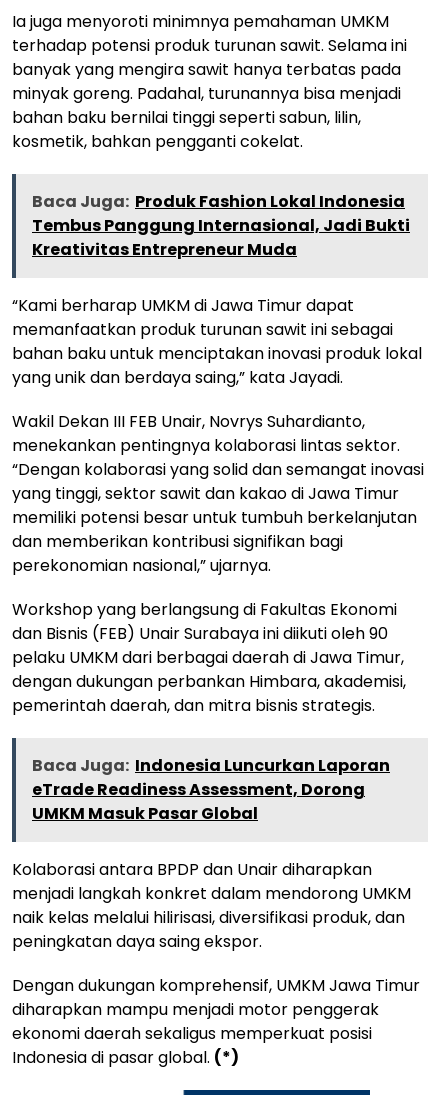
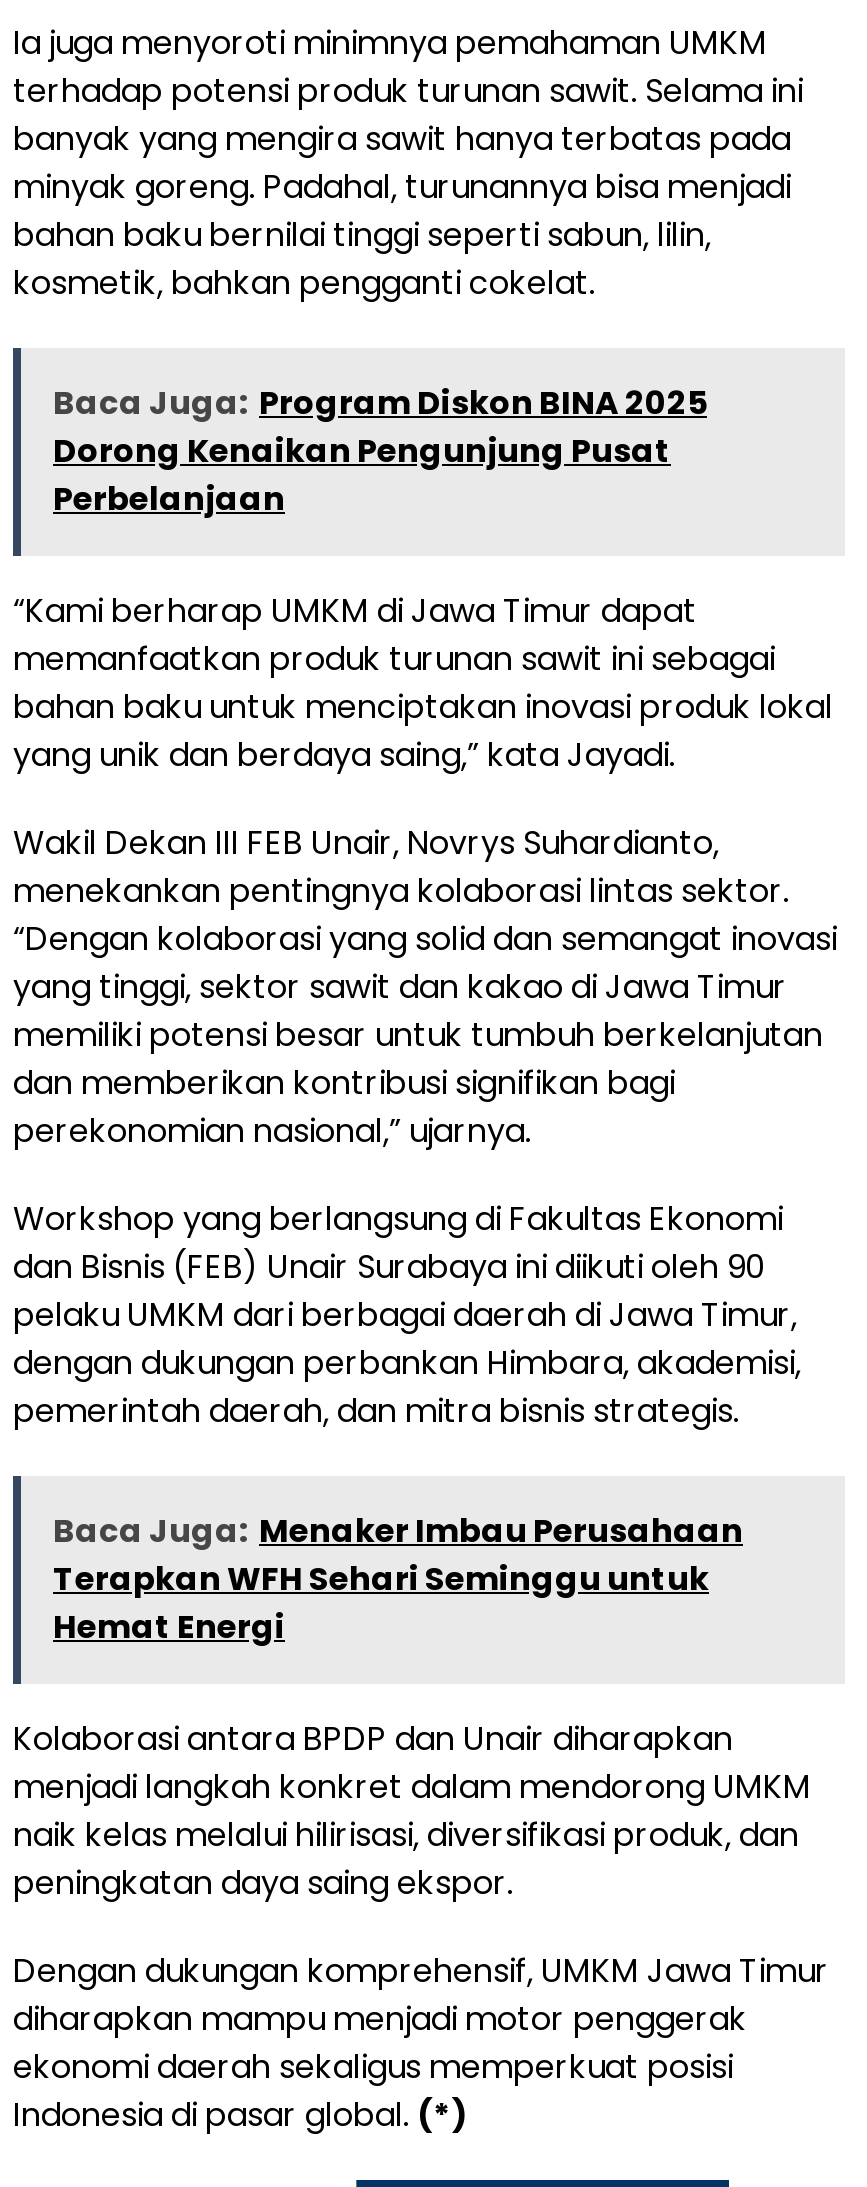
- Baca Juga: Produk Fashion Lokal Indonesia
- Tembus Panggung Internasional, Jadi Bukti
- Kreativitas Entrepreneur Muda
+ Baca Juga: Program Diskon BINA 2025
+ Dorong Kenaikan Pengunjung Pusat
+ Perbelanjaan

- Baca Juga: Indonesia Luncurkan Laporan
- eTrade Readiness Assessment, Dorong
- UMKM Masuk Pasar Global
+ Baca Juga: Menaker Imbau Perusahaan
+ Terapkan WFH Sehari Seminggu untuk
+ Hemat Energi
